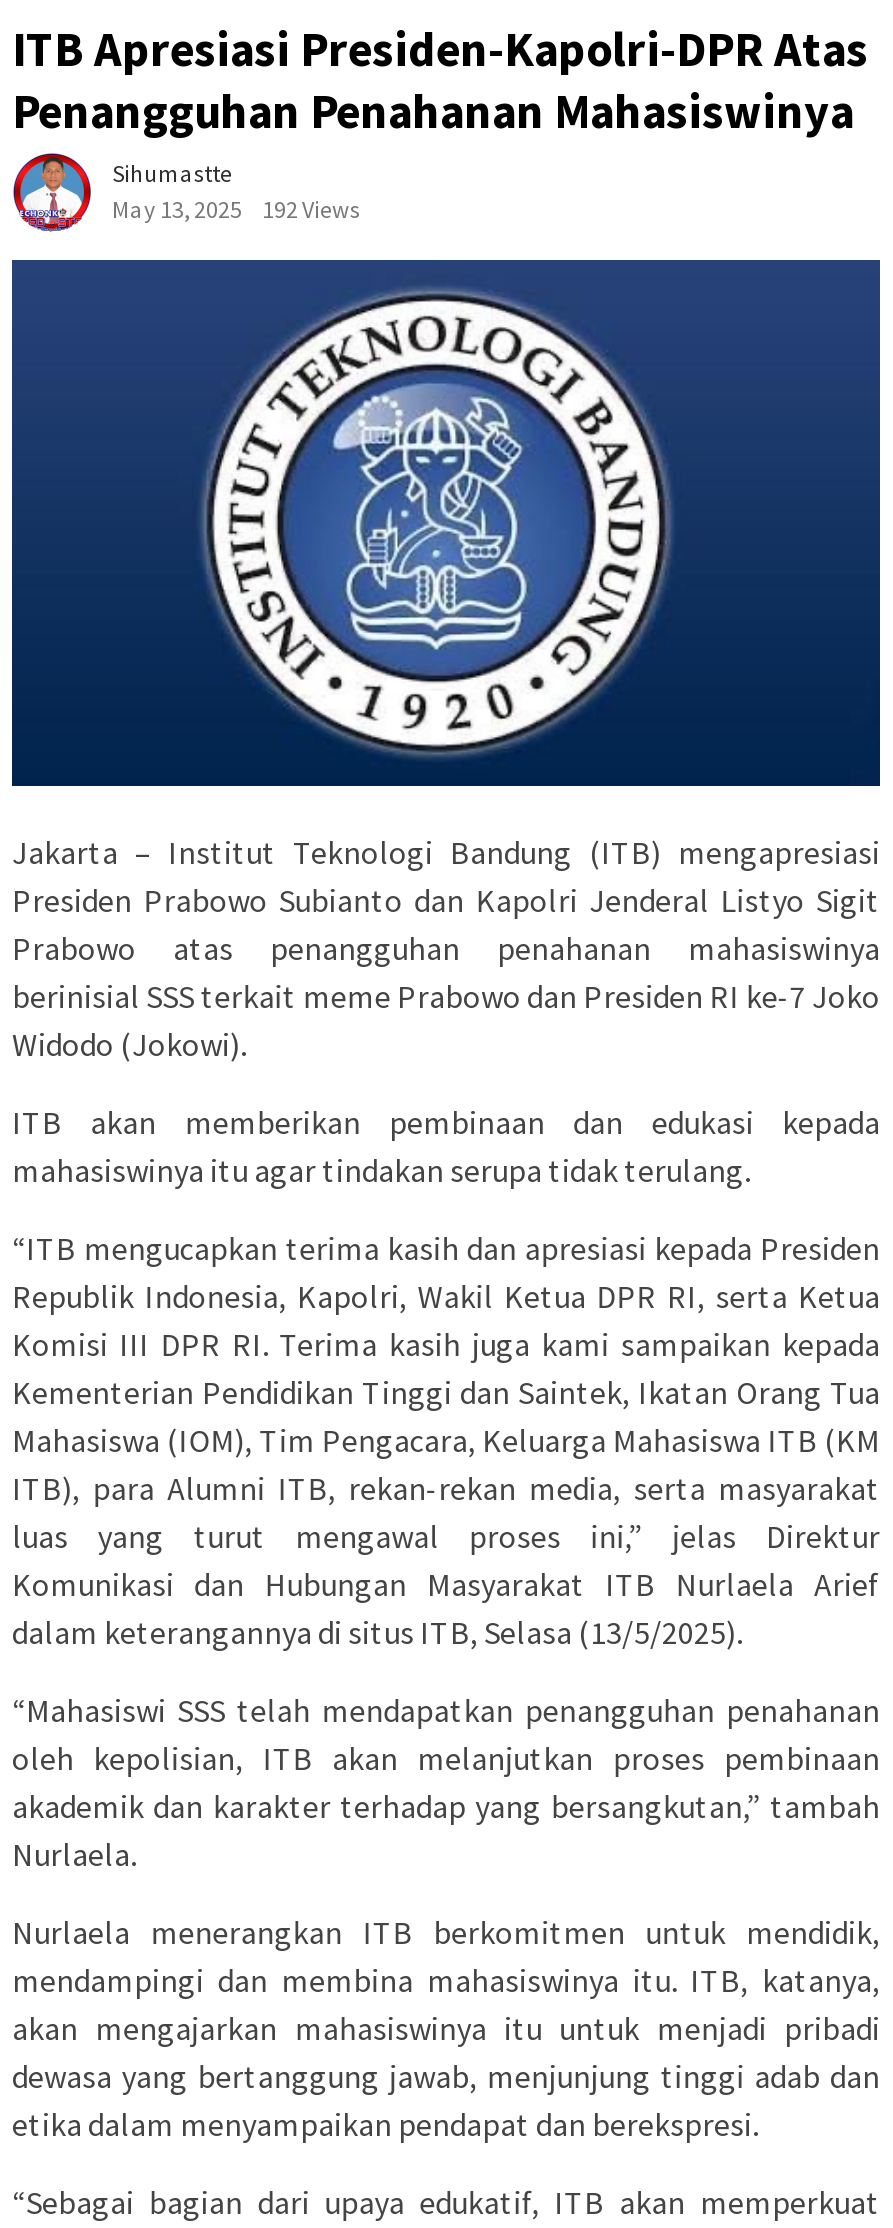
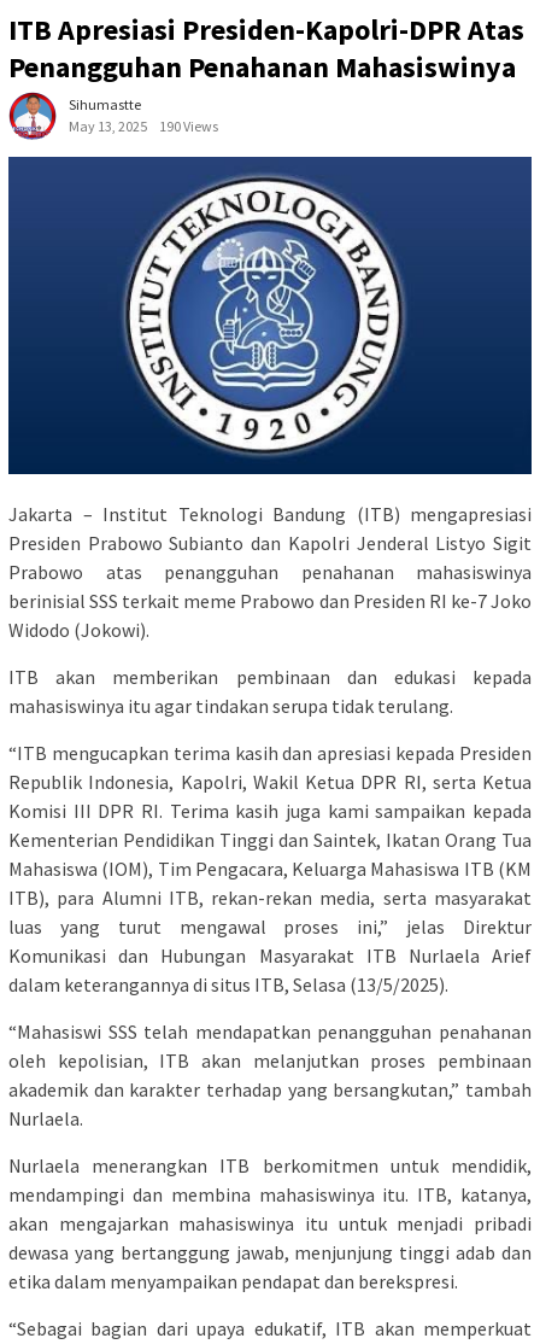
- May 13, 2025 192 Views
+ May 13, 2025 190 Views
